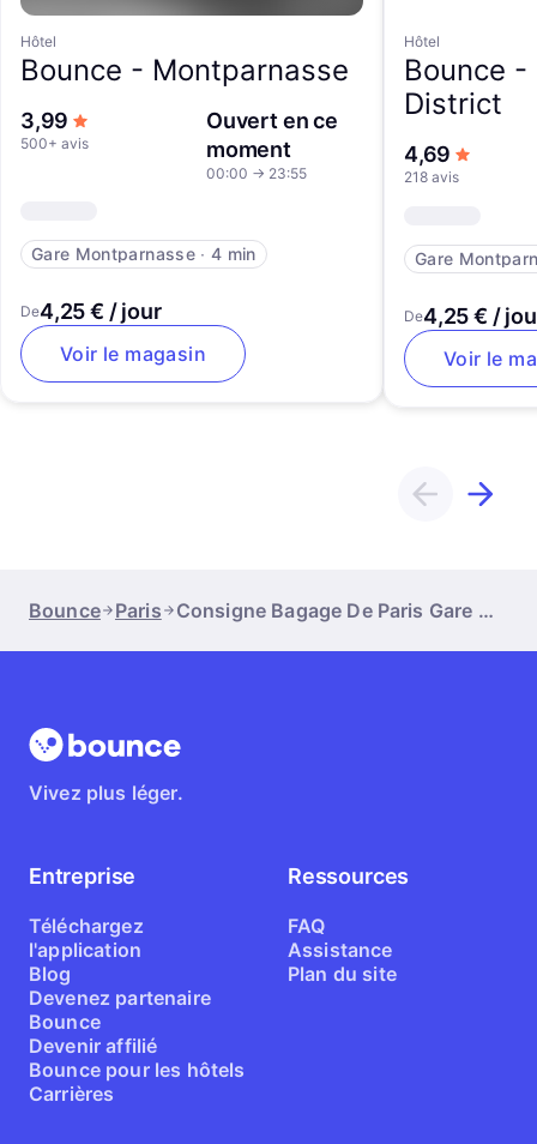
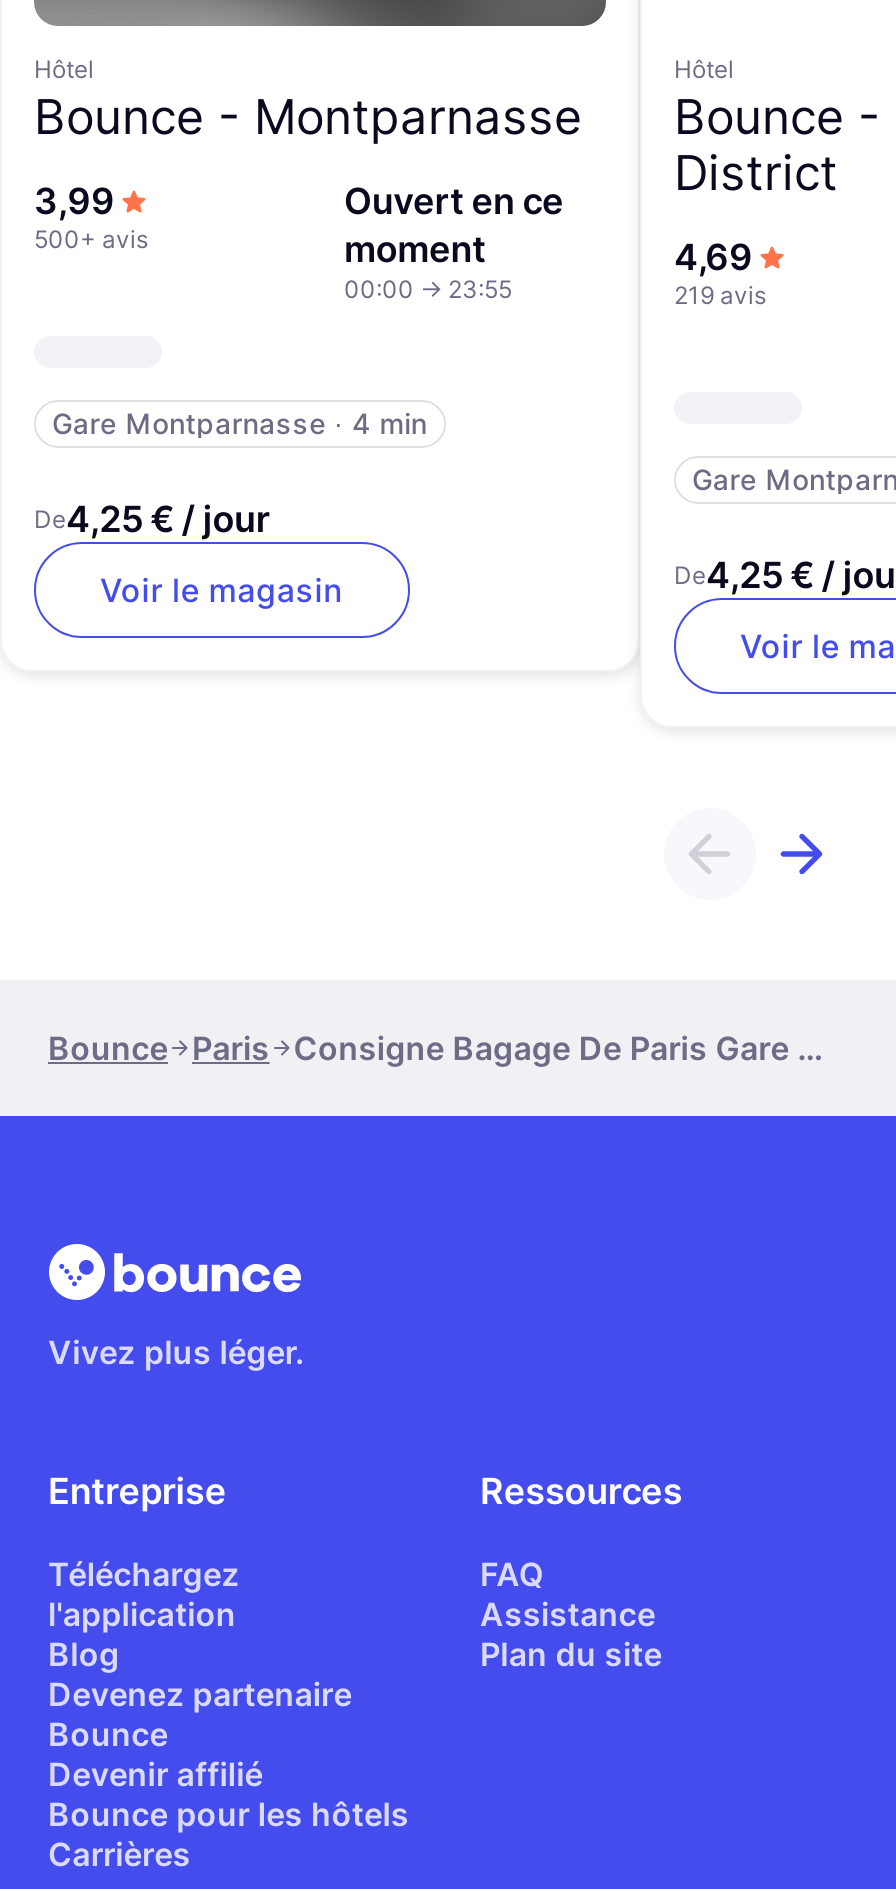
- 218 avis
+ 219 avis
